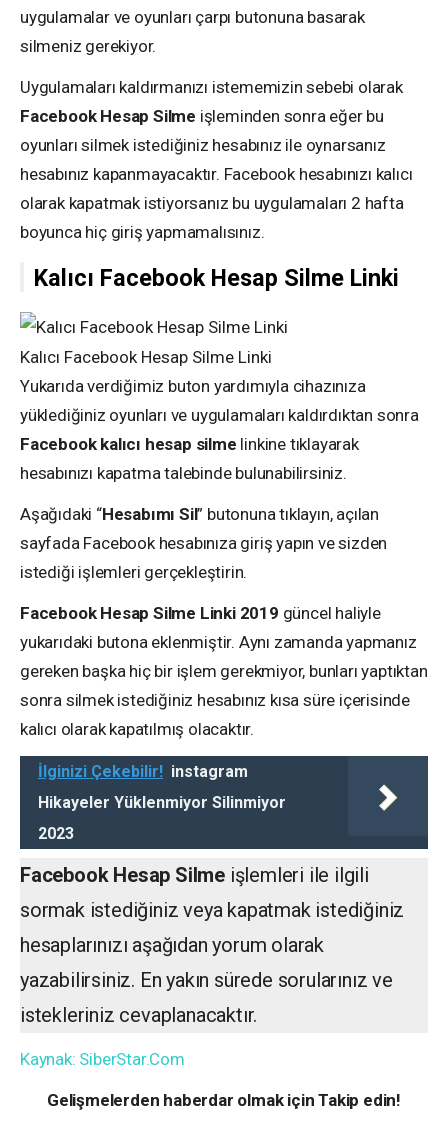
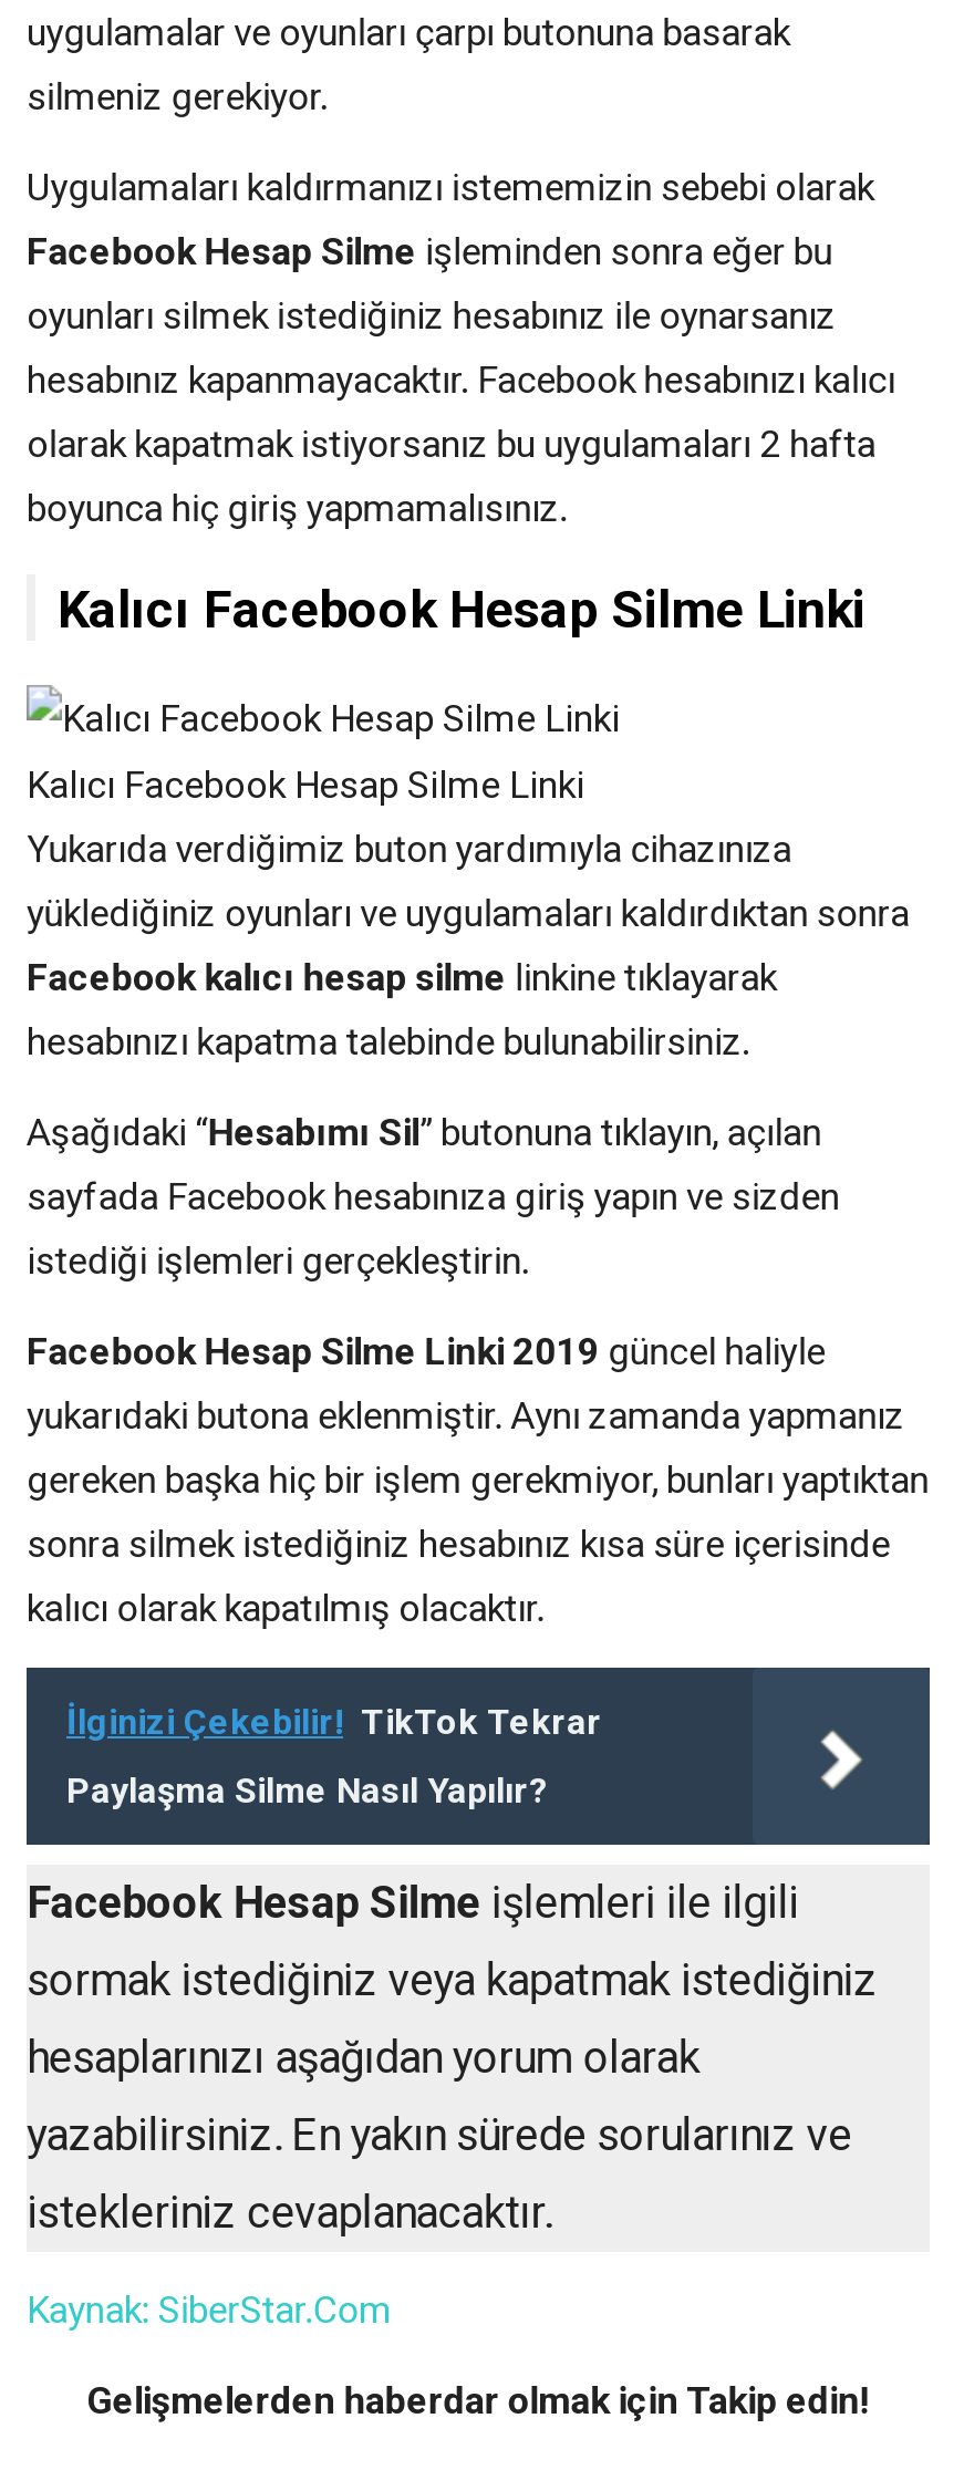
- İlginizi Çekebilir! instagram
- Hikayeler Yüklenmiyor Silinmiyor
- 2023
+ İlginizi Çekebilir! TikTok Tekrar
+ Paylaşma Silme Nasıl Yapılır?
